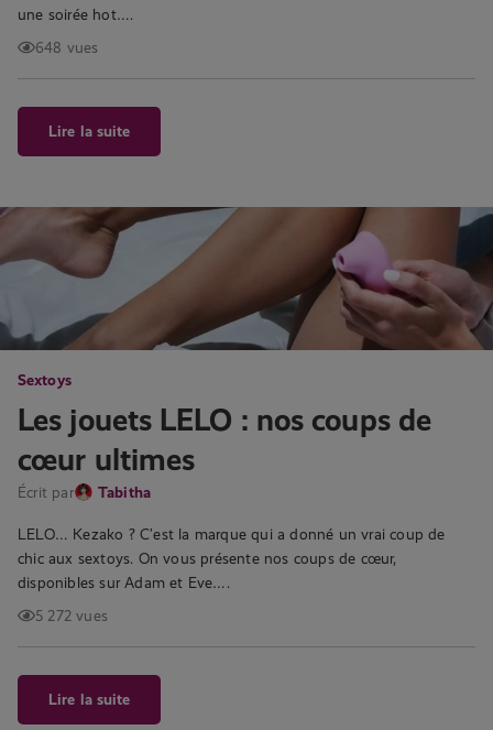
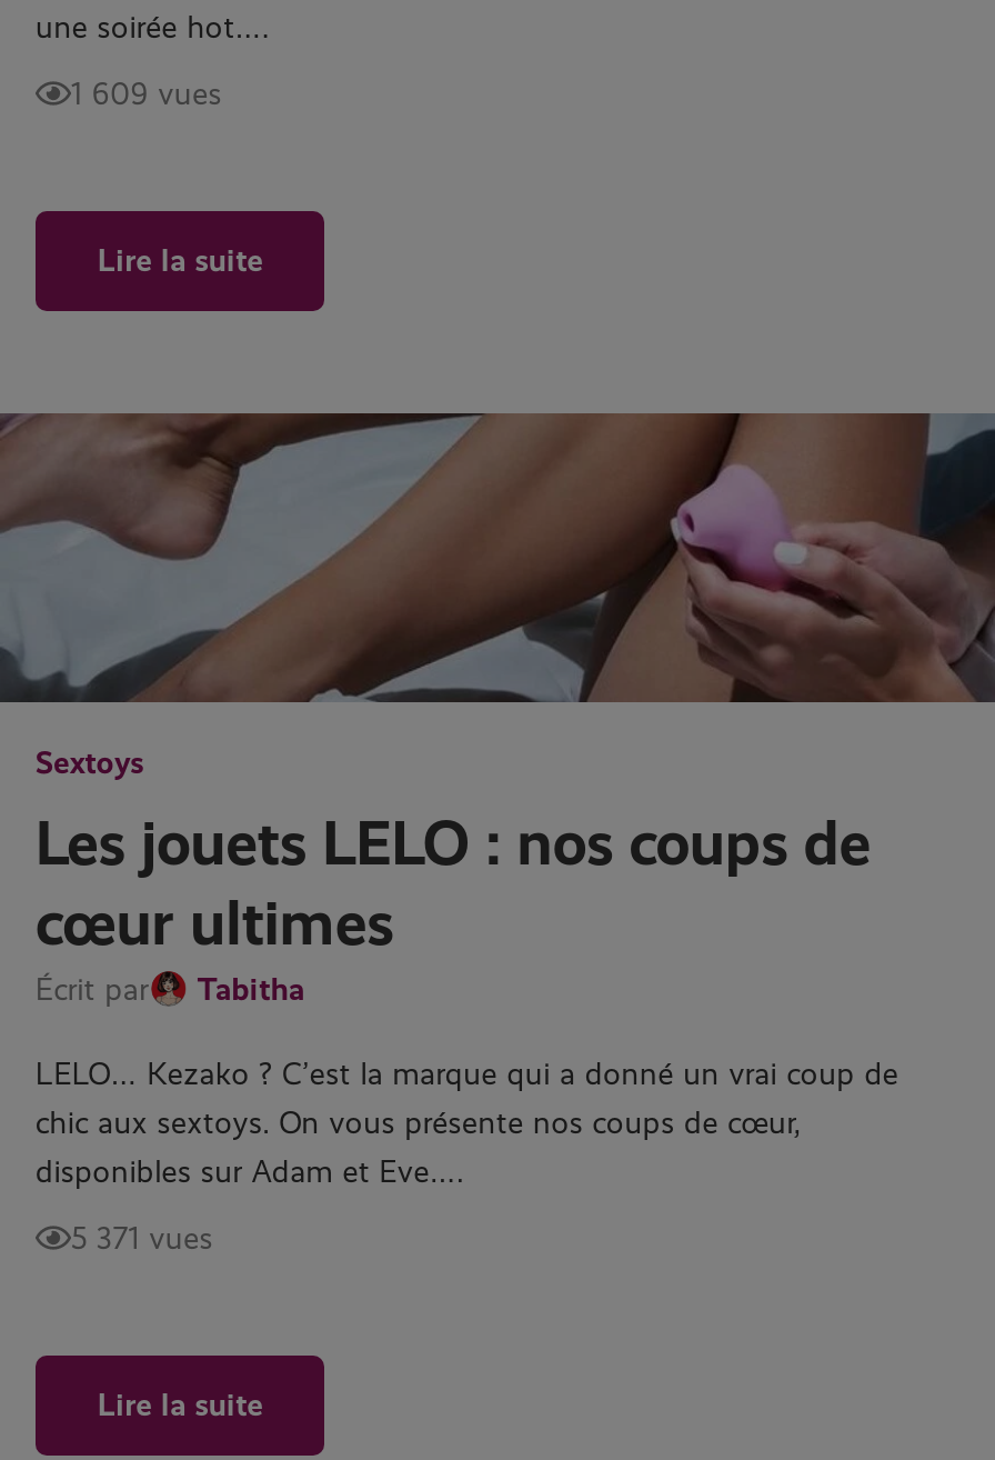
- 648 vues
+ 1 609 vues

- 5 272 vues
+ 5 371 vues
